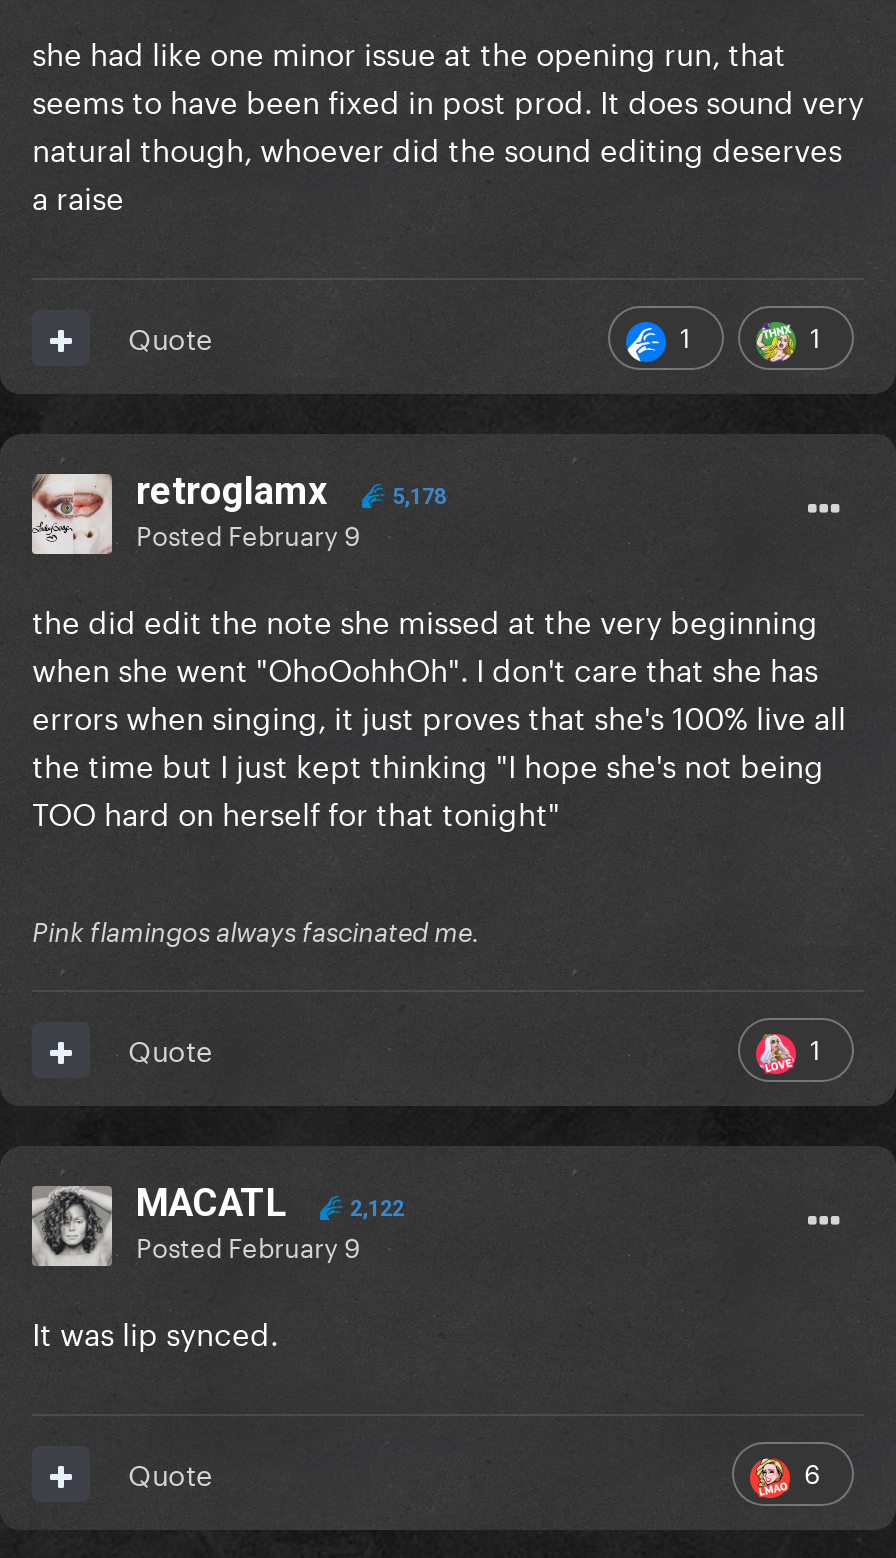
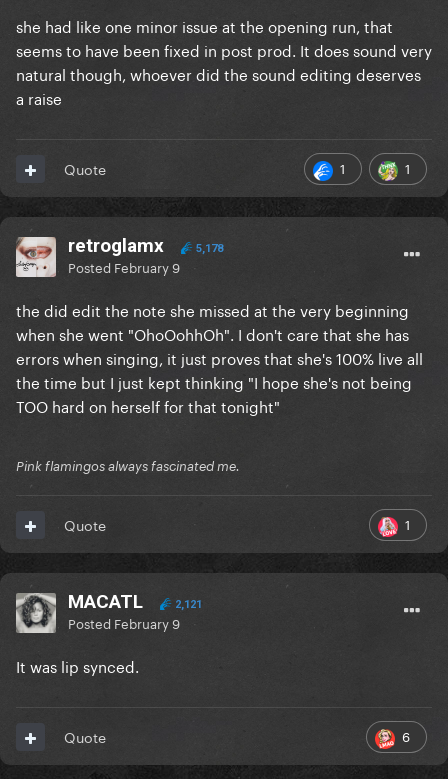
- 2,122
+ 2,121
